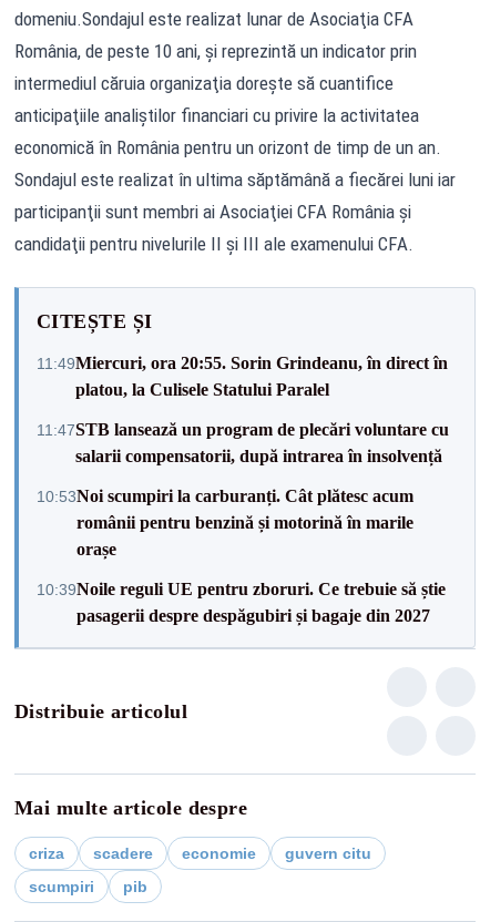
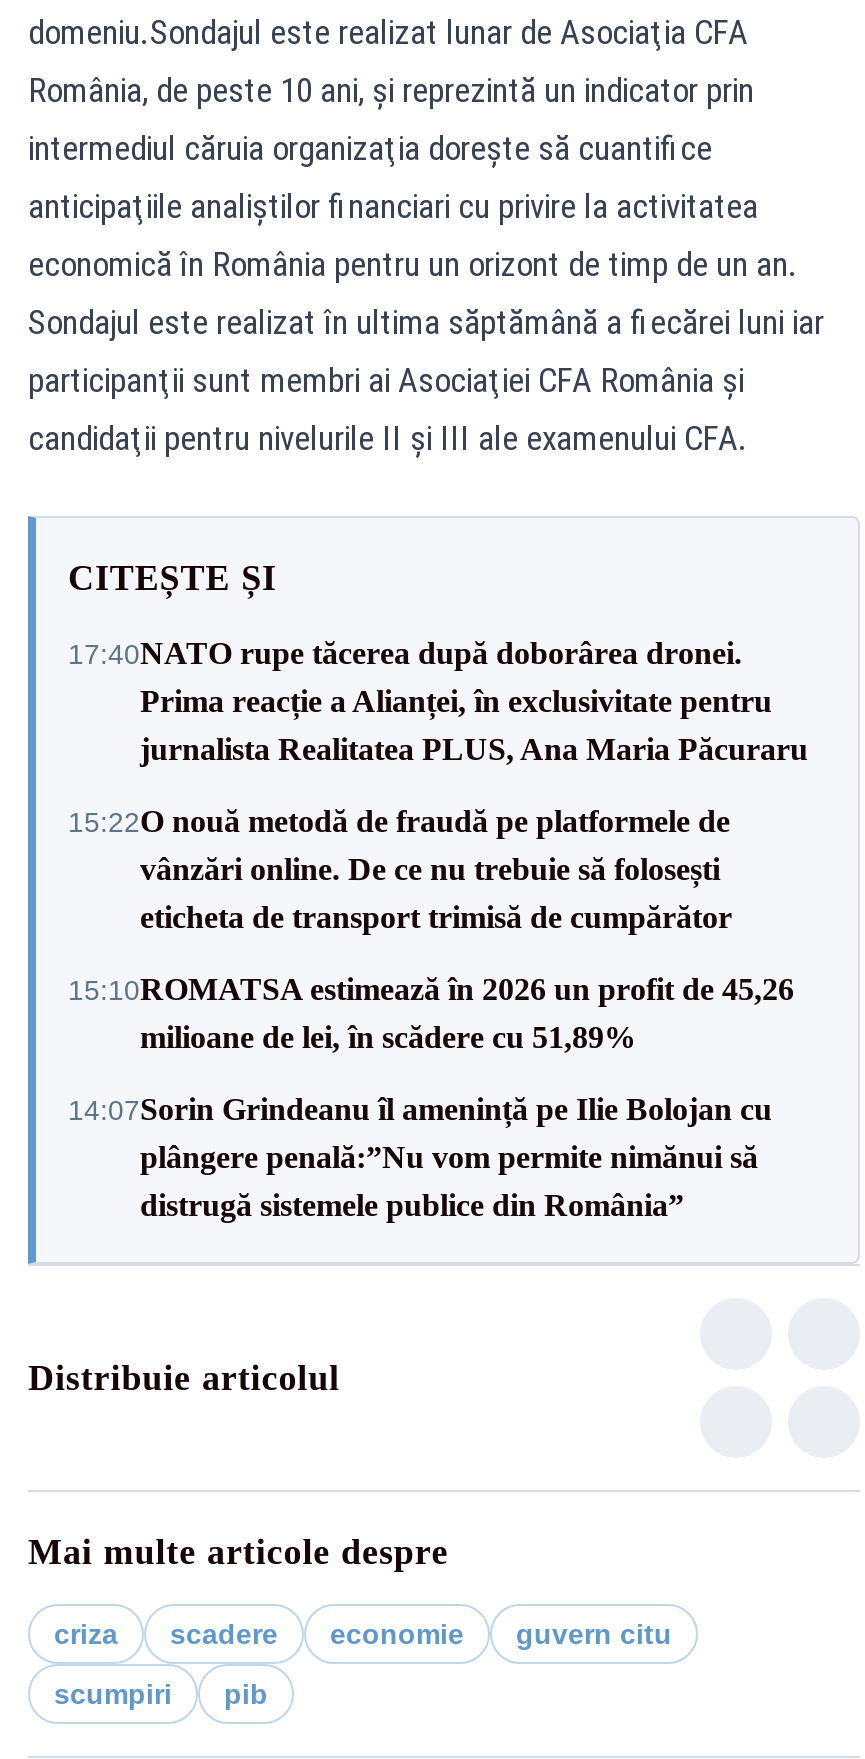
- 11:49Miercuri, ora 20:55. Sorin Grindeanu, în direct în
- platou, la Culisele Statului Paralel
+ 17:40NATO rupe tăcerea după doborârea dronei.
+ Prima reacție a Alianței, în exclusivitate pentru
+ jurnalista Realitatea PLUS, Ana Maria Păcuraru

- 11:47STB lansează un program de plecări voluntare cu
- salarii compensatorii, după intrarea în insolvență
+ 15:22O nouă metodă de fraudă pe platformele de
+ vânzări online. De ce nu trebuie să folosești
+ eticheta de transport trimisă de cumpărător

- 10:53Noi scumpiri la carburanți. Cât plătesc acum
- românii pentru benzină și motorină în marile
- orașe
+ 15:10ROMATSA estimează în 2026 un profit de 45,26
+ milioane de lei, în scădere cu 51,89%

- 10:39Noile reguli UE pentru zboruri. Ce trebuie să știe
- pasagerii despre despăgubiri și bagaje din 2027
+ 14:07Sorin Grindeanu îl amenință pe Ilie Bolojan cu
+ plângere penală:”Nu vom permite nimănui să
+ distrugă sistemele publice din România”
